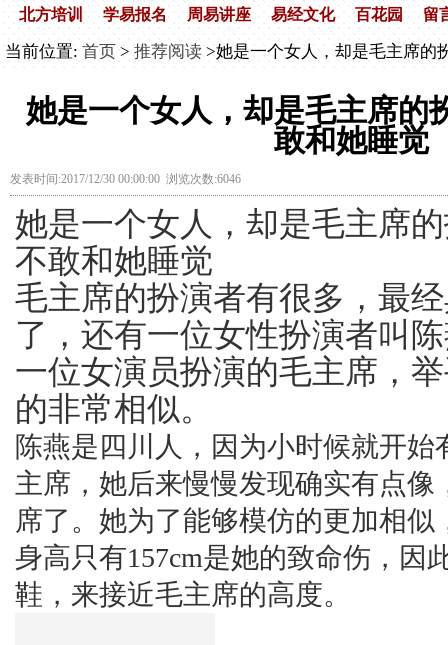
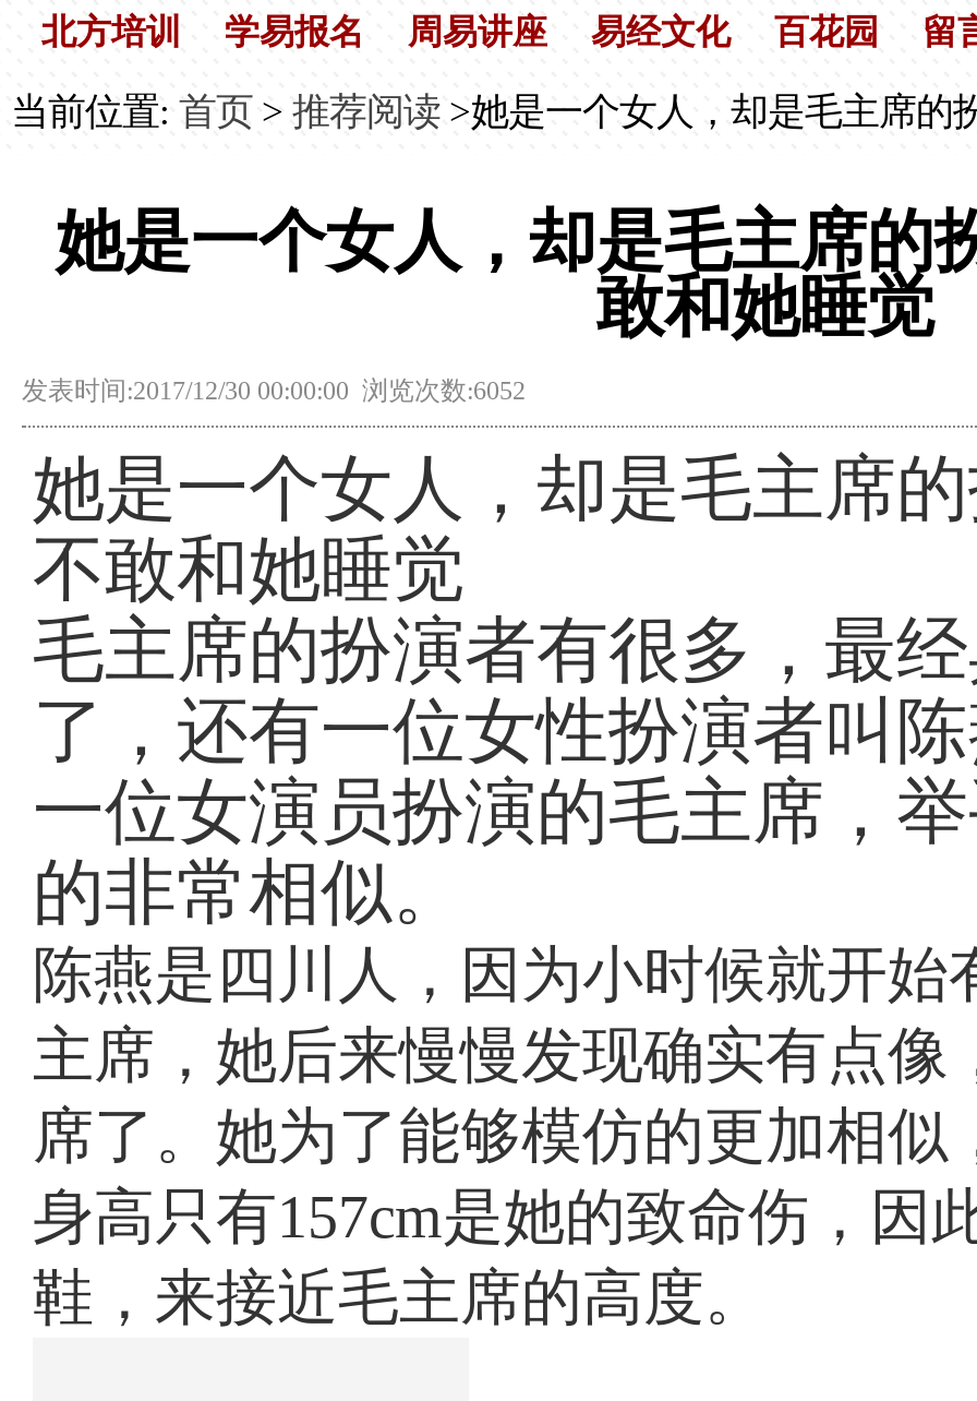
- 发表时间:2017/12/30 00:00:00 浏览次数:6046
+ 发表时间:2017/12/30 00:00:00 浏览次数:6052
